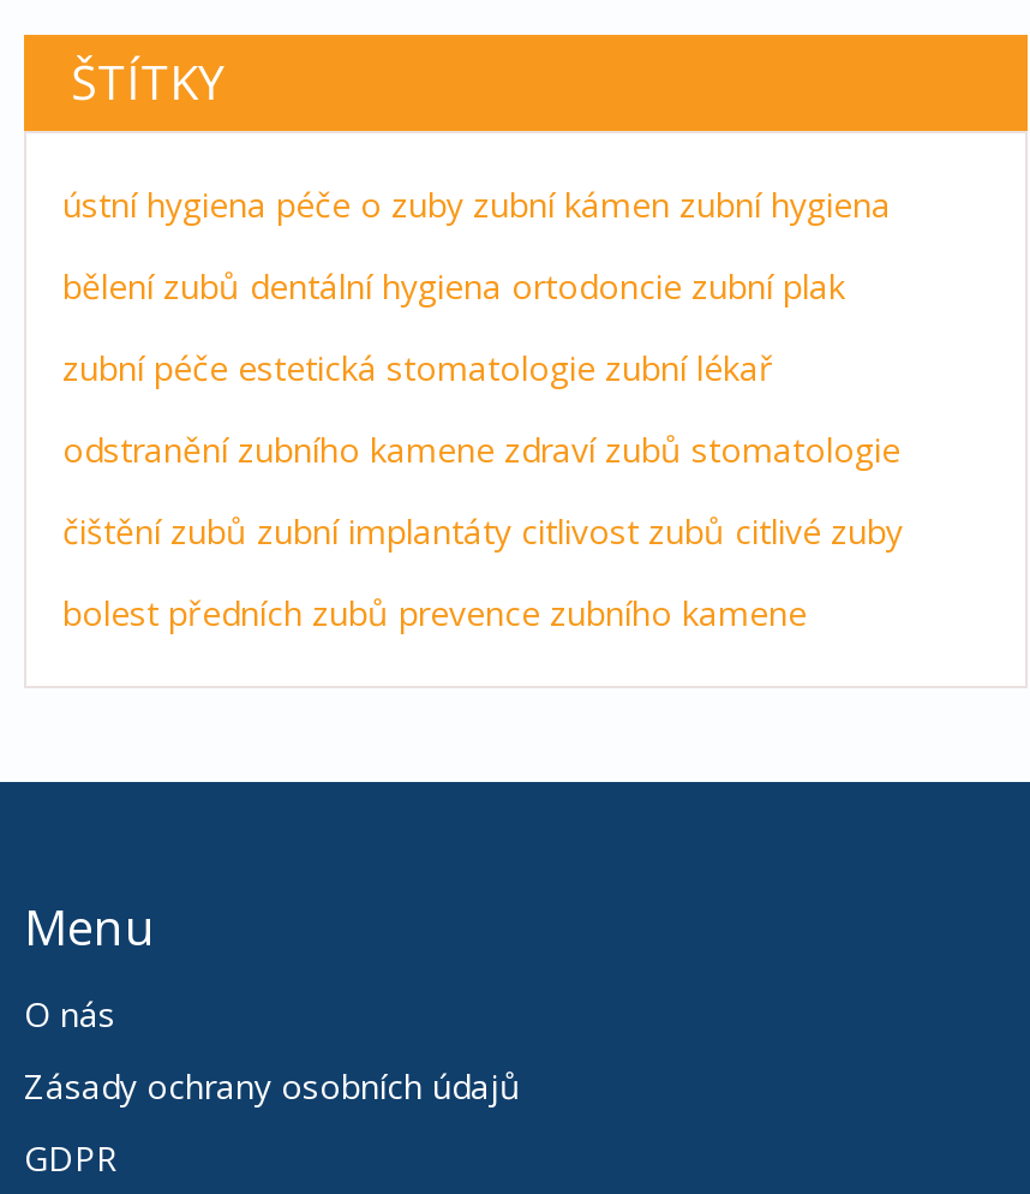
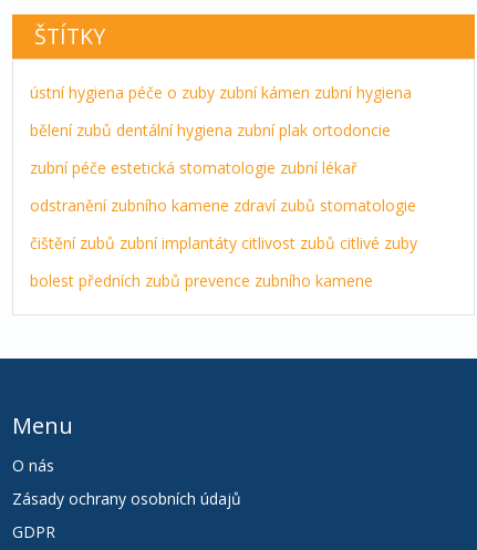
- bělení zubů dentální hygiena ortodoncie zubní plak
+ bělení zubů dentální hygiena zubní plak ortodoncie
